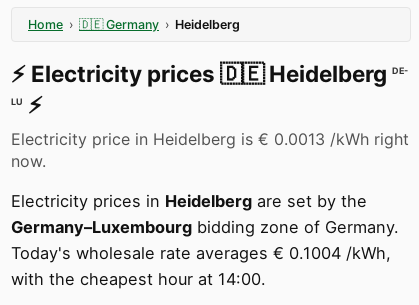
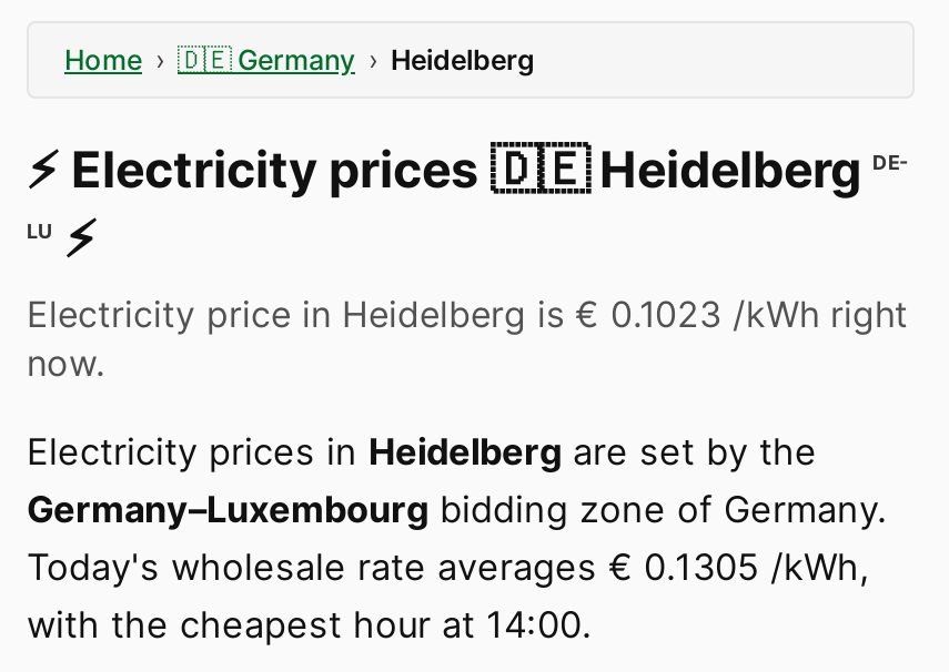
- Electricity price in Heidelberg is € 0.0013 /kWh right
+ Electricity price in Heidelberg is € 0.1023 /kWh right

- Today's wholesale rate averages € 0.1004 /kWh,
+ Today's wholesale rate averages € 0.1305 /kWh,
